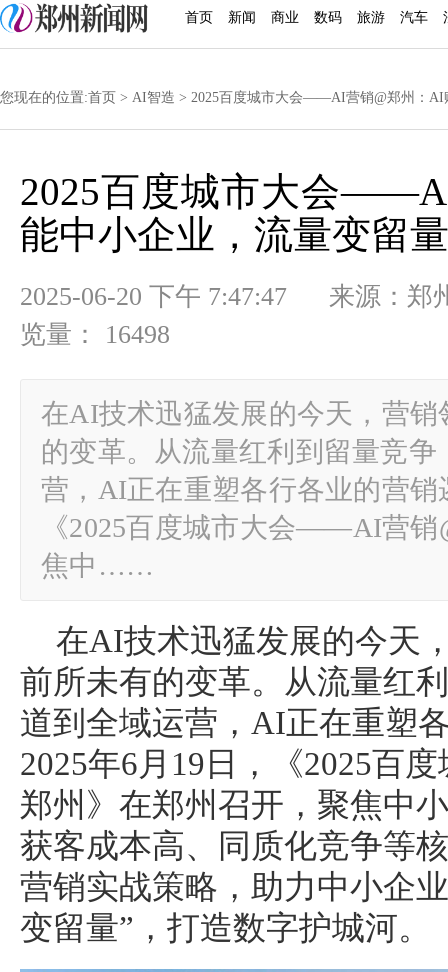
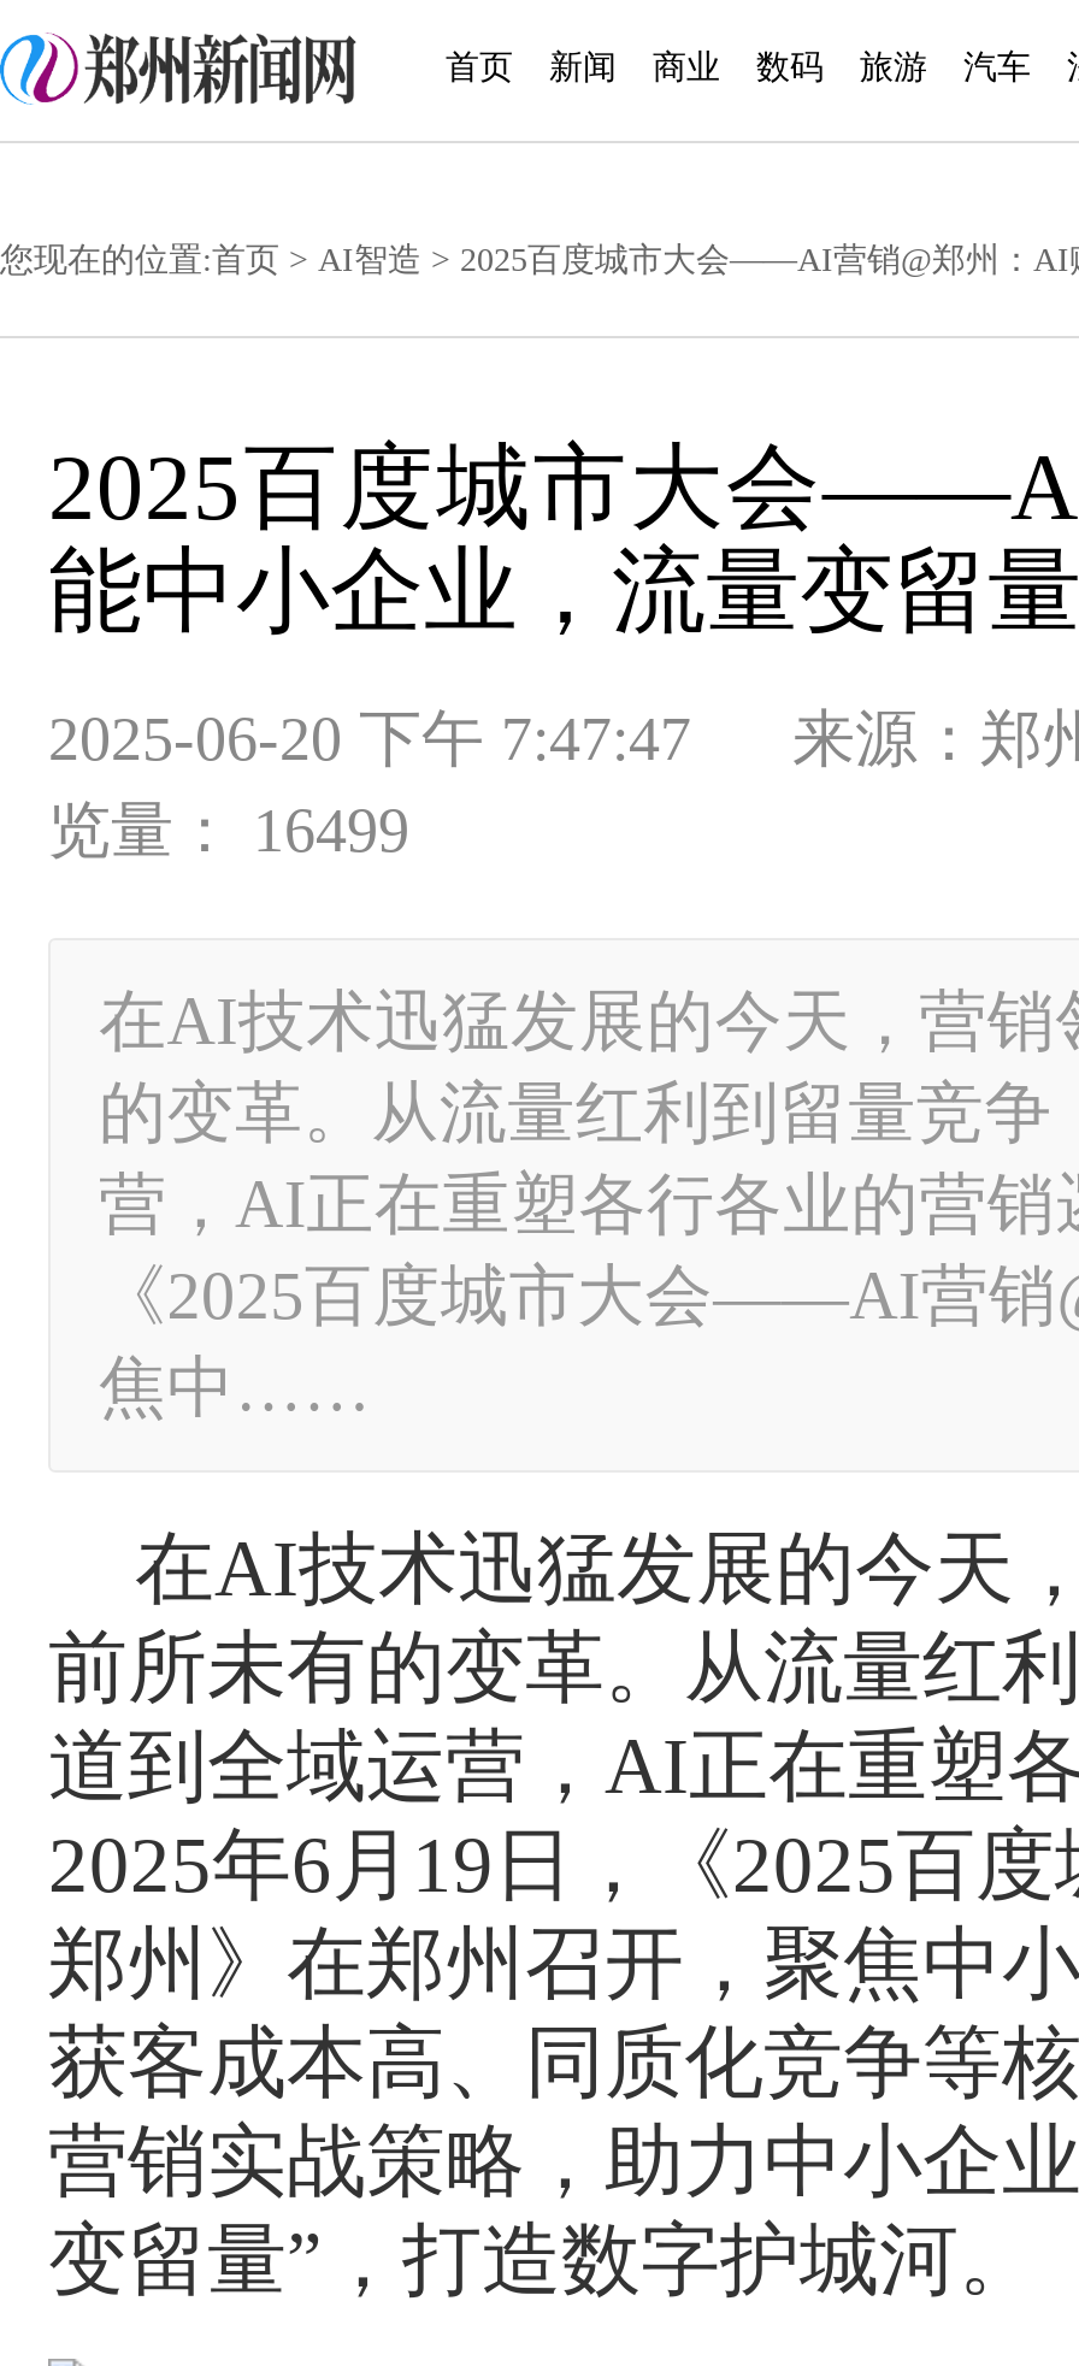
- 览量： 16498
+ 览量： 16499
